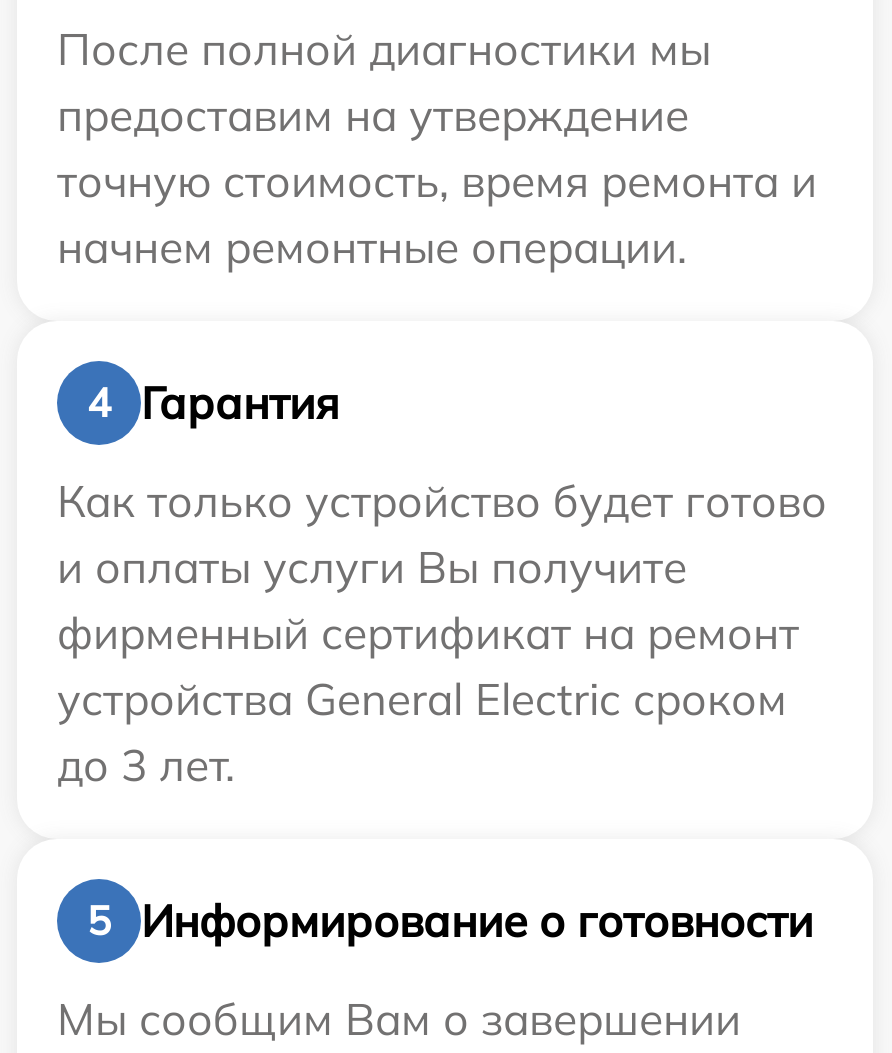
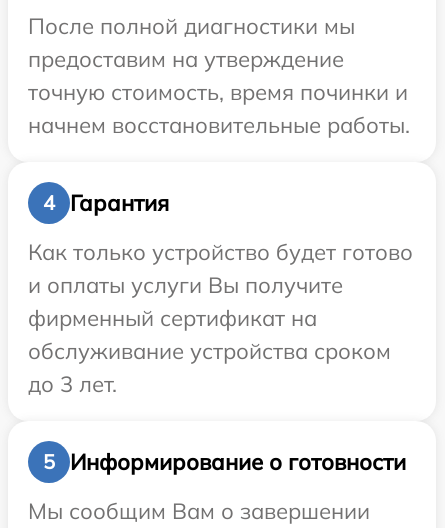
- точную стоимость, время ремонта и
+ точную стоимость, время починки и

- начнем ремонтные операции.
+ начнем восстановительные работы.

- фирменный сертификат на ремонт
- устройства General Electric сроком
+ фирменный сертификат на
+ обслуживание устройства сроком
